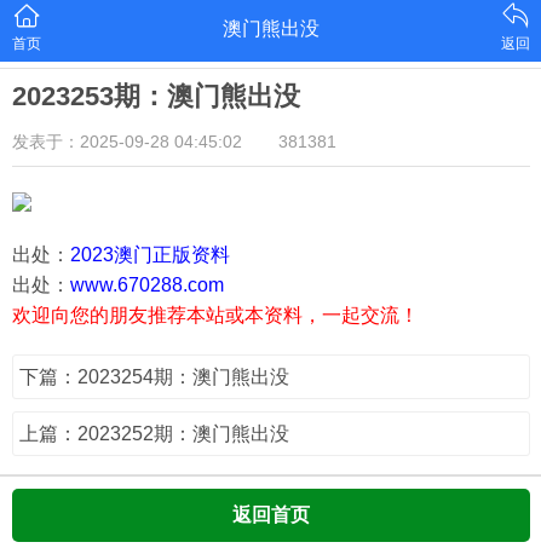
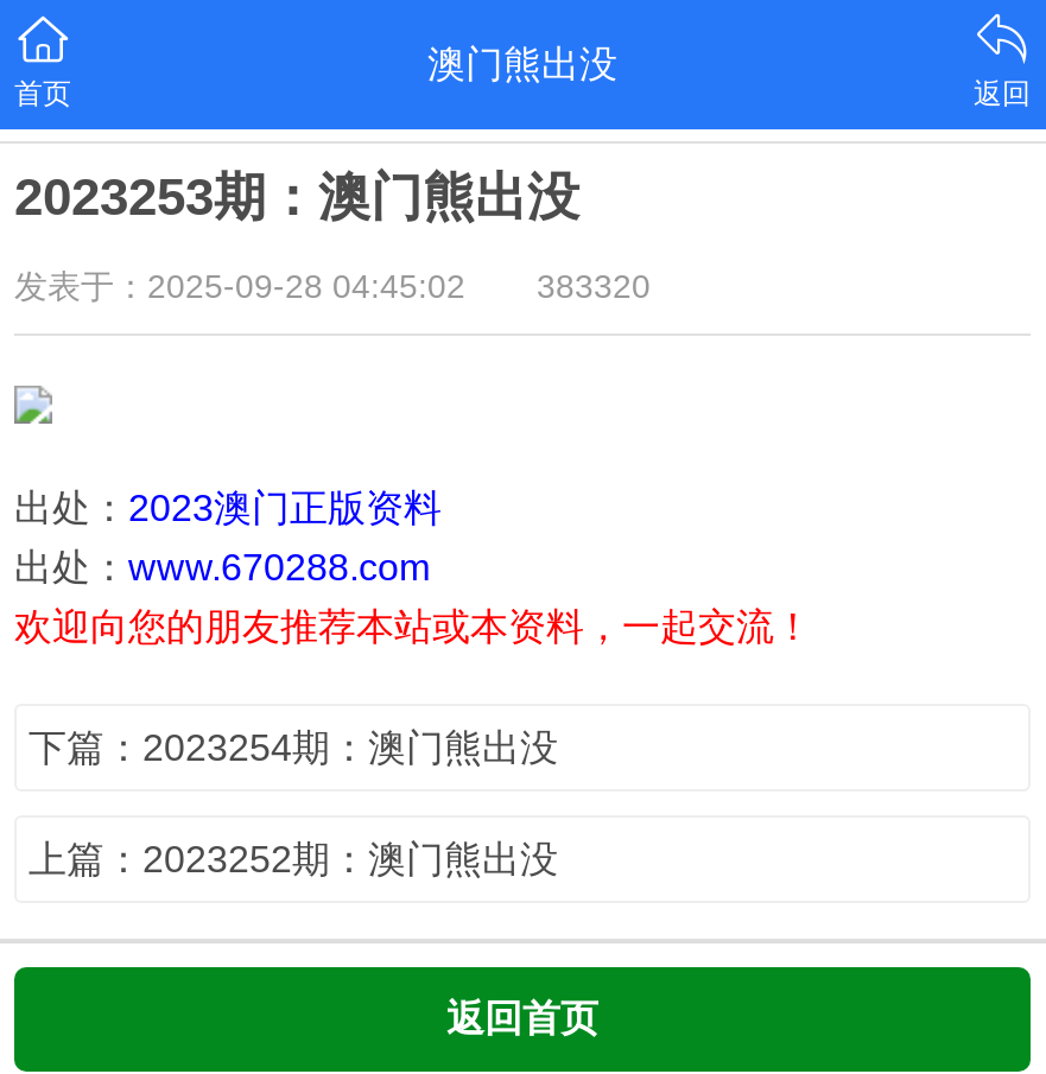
- 发表于：2025-09-28 04:45:02 381381
+ 发表于：2025-09-28 04:45:02 383320
